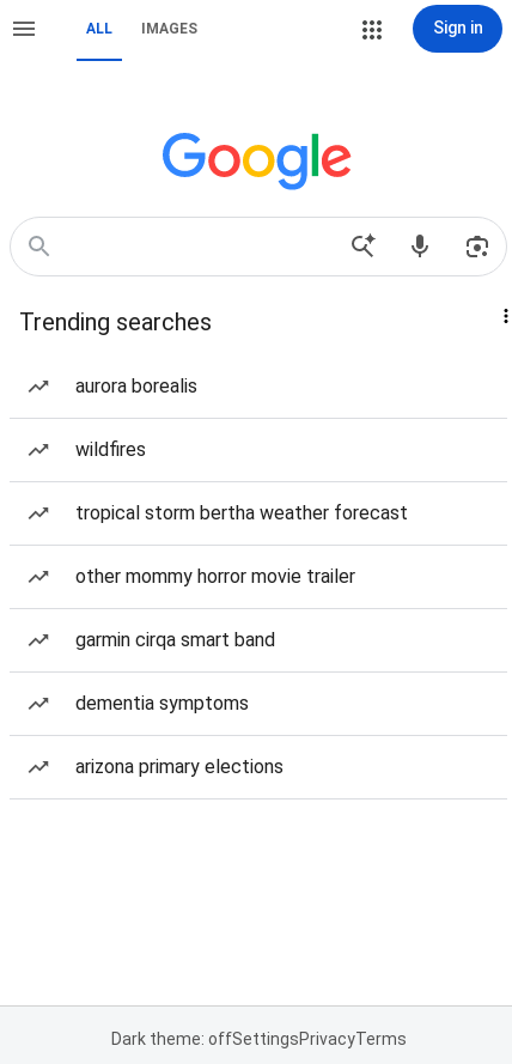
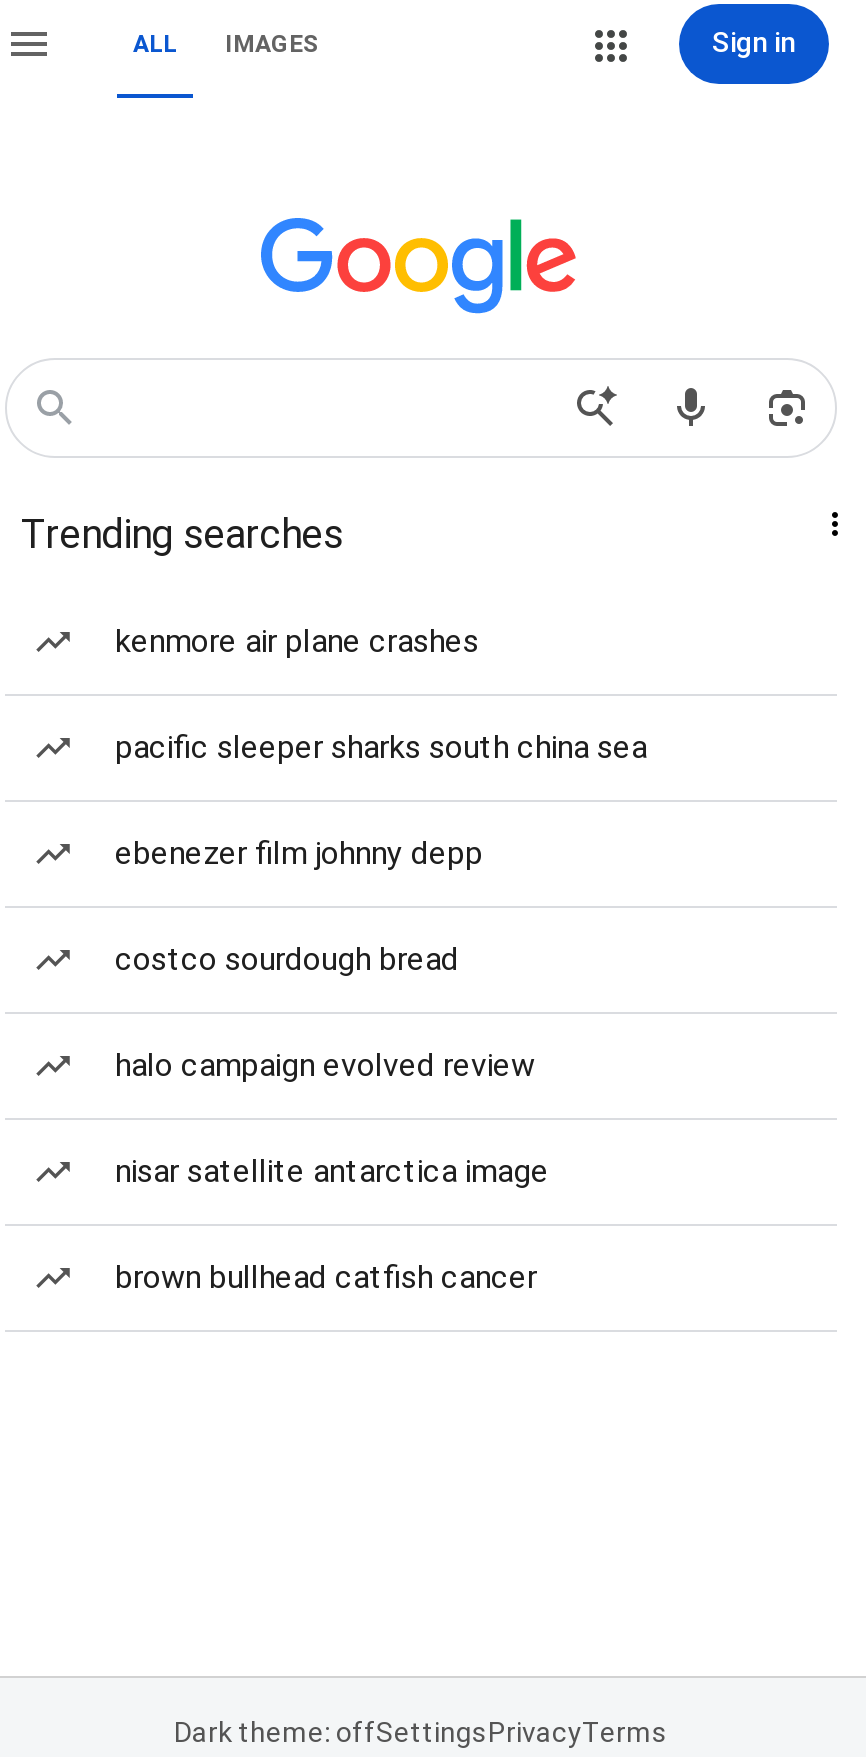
- aurora borealis
+ kenmore air plane crashes

- wildfires
+ pacific sleeper sharks south china sea

- tropical storm bertha weather forecast
+ ebenezer film johnny depp

- other mommy horror movie trailer
+ costco sourdough bread

- garmin cirqa smart band
+ halo campaign evolved review

- dementia symptoms
+ nisar satellite antarctica image

- arizona primary elections
+ brown bullhead catfish cancer
